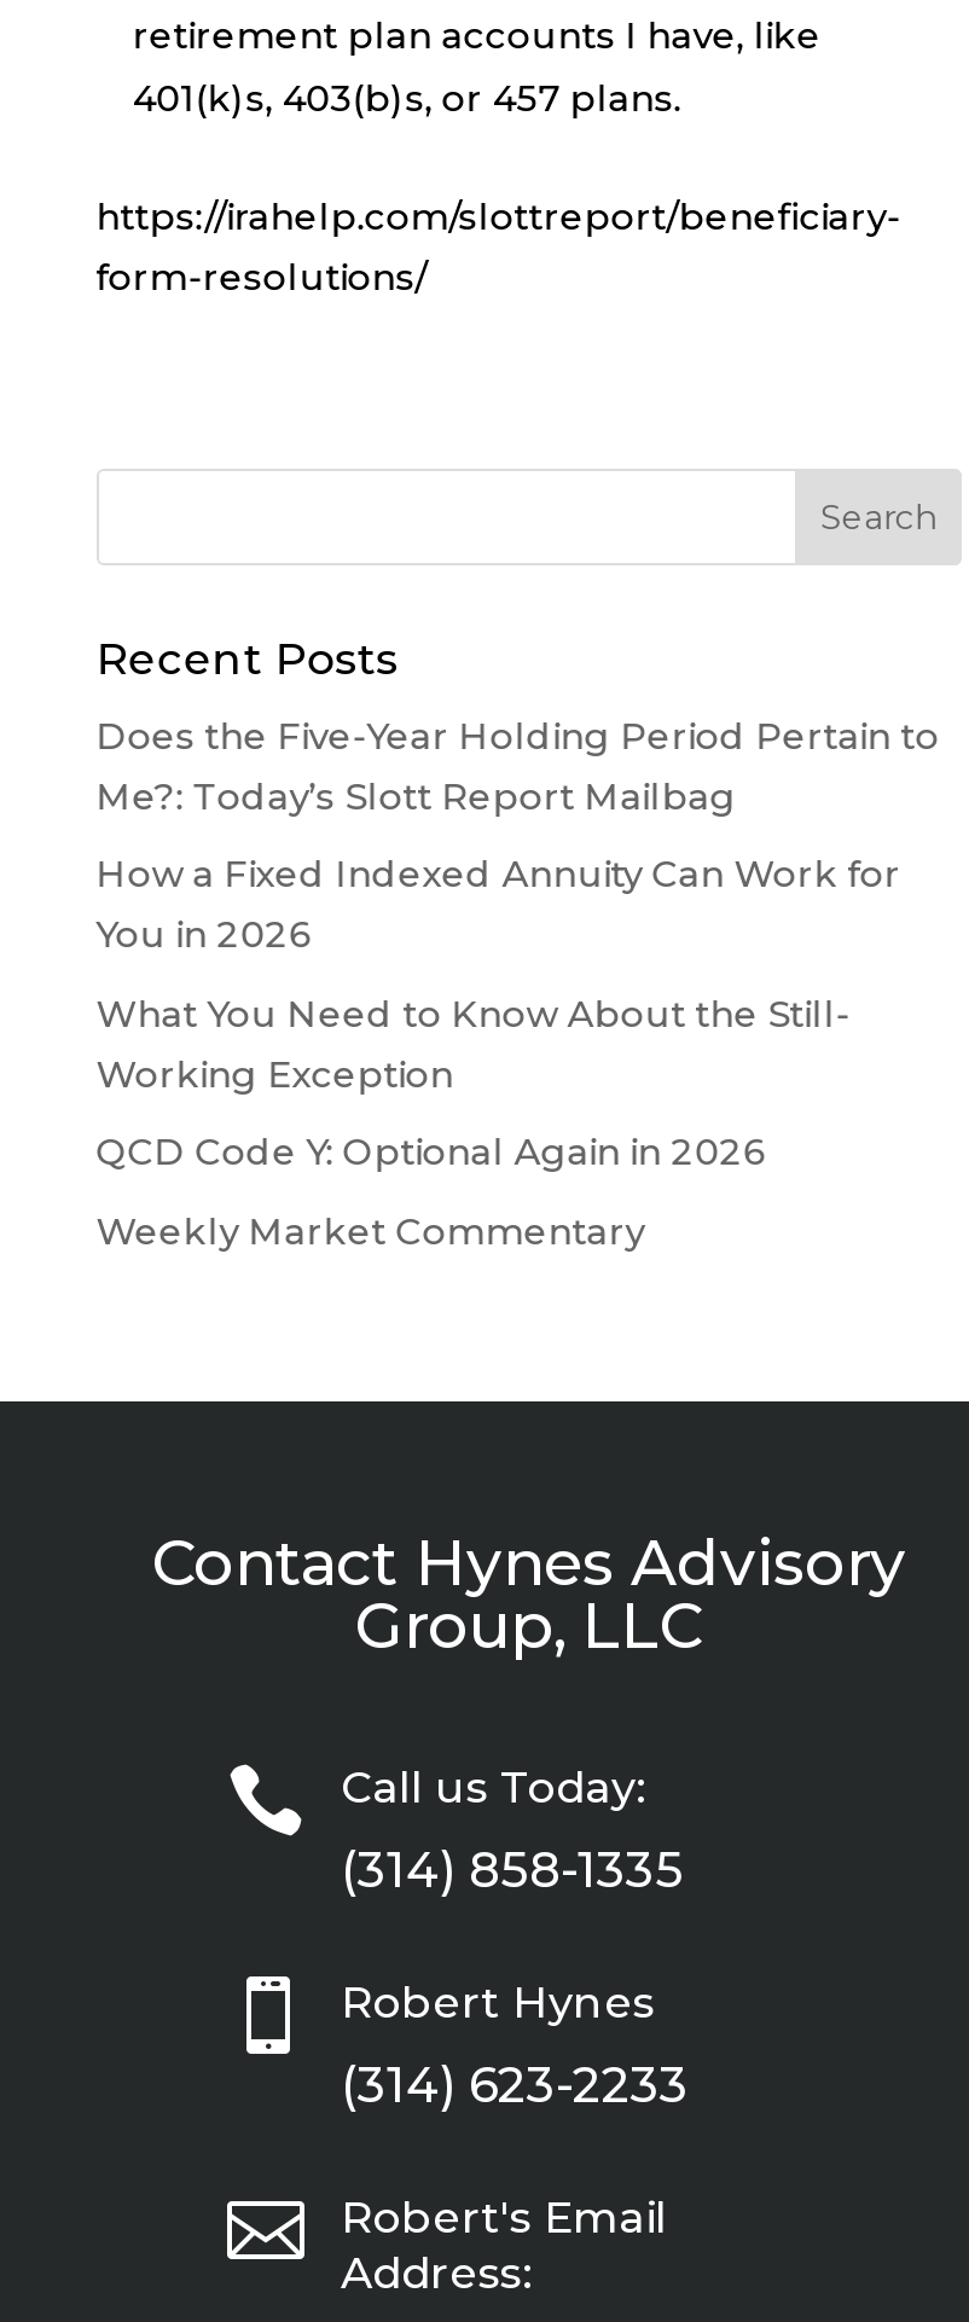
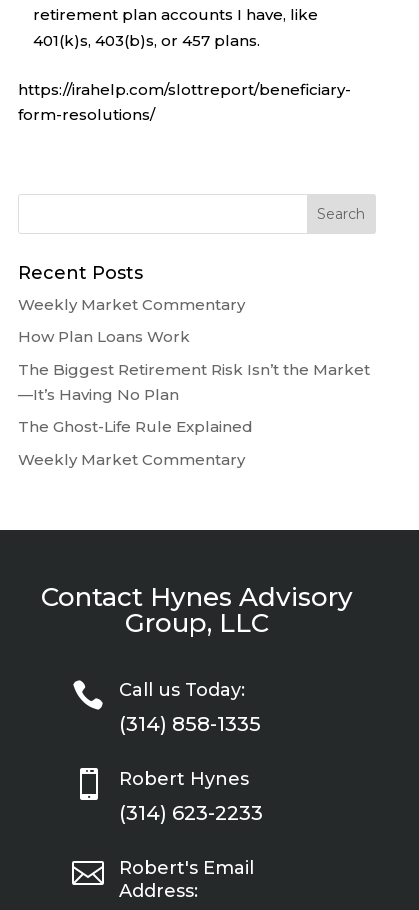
- Does the Five-Year Holding Period Pertain to
- Me?: Today’s Slott Report Mailbag
+ Weekly Market Commentary

- How a Fixed Indexed Annuity Can Work for
- You in 2026
+ How Plan Loans Work

- What You Need to Know About the Still-
- Working Exception
+ The Biggest Retirement Risk Isn’t the Market
+ —It’s Having No Plan

- QCD Code Y: Optional Again in 2026
+ The Ghost-Life Rule Explained
